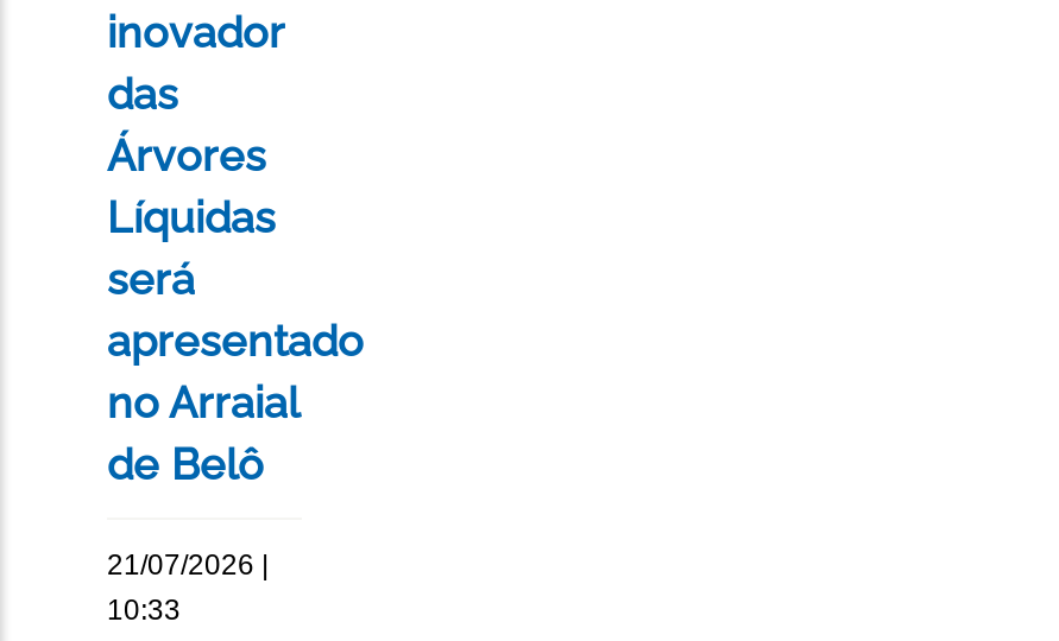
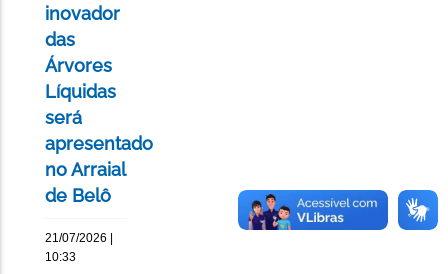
+ [image]

+ [image]
